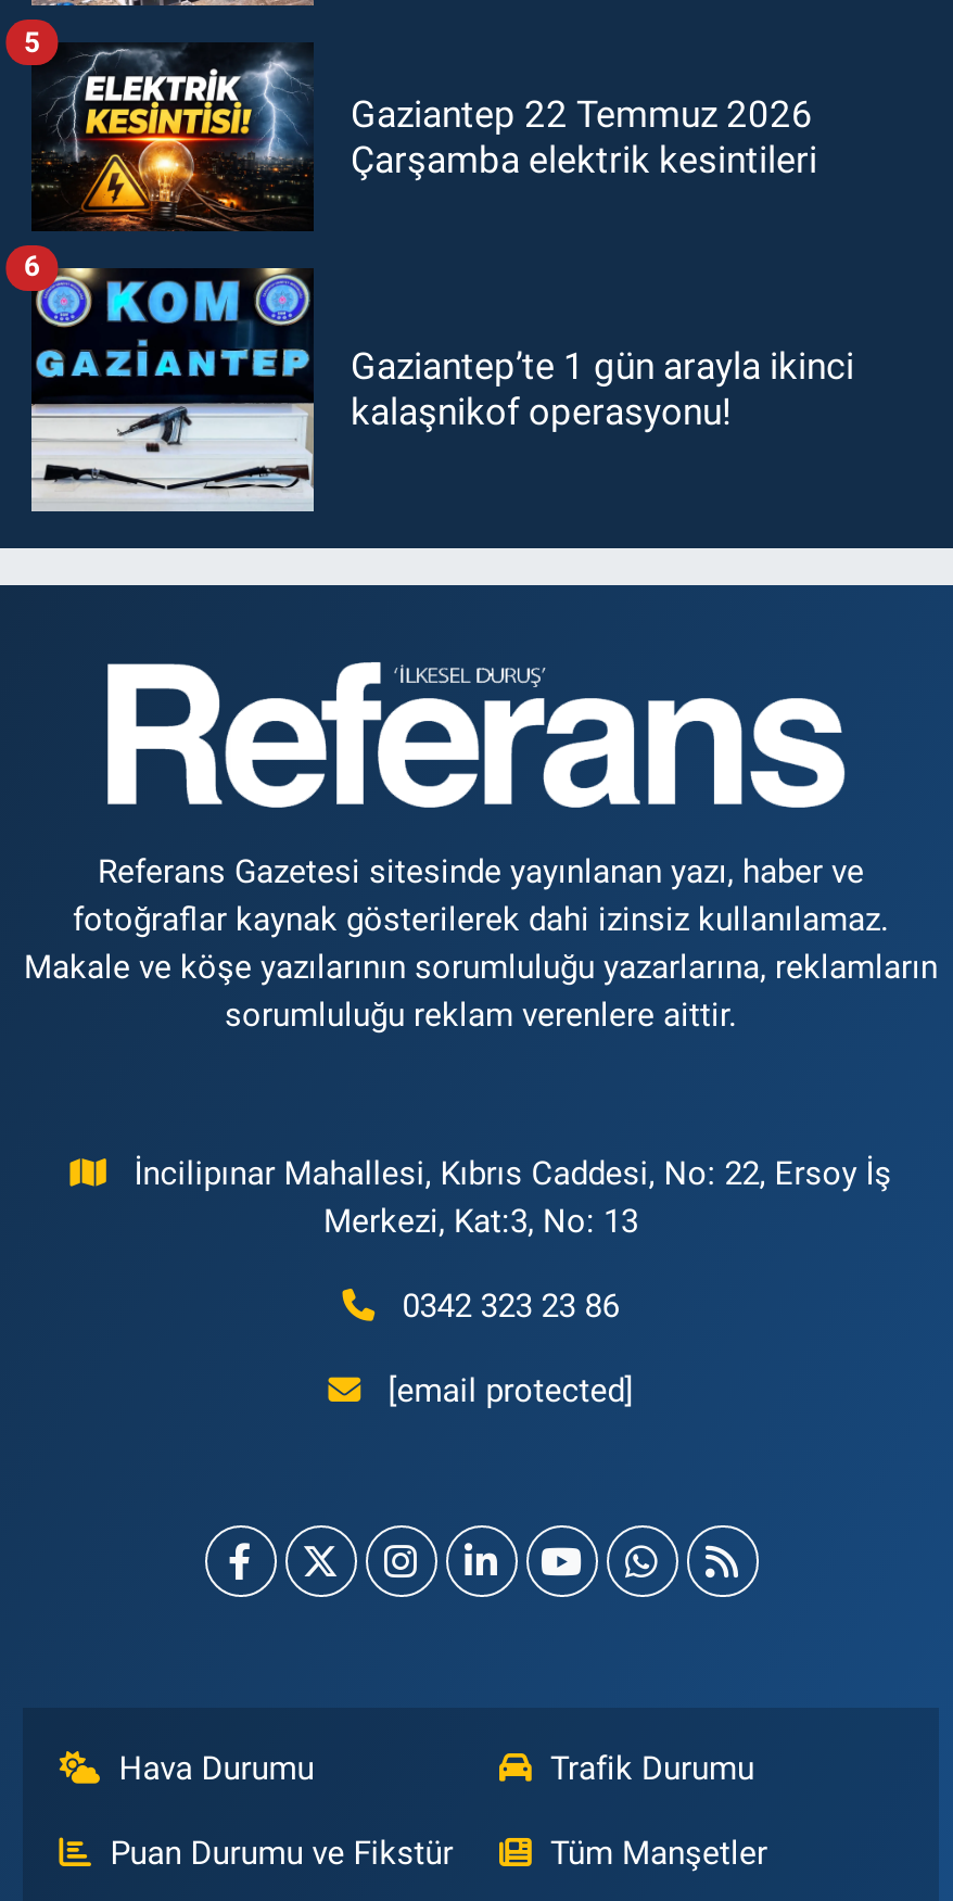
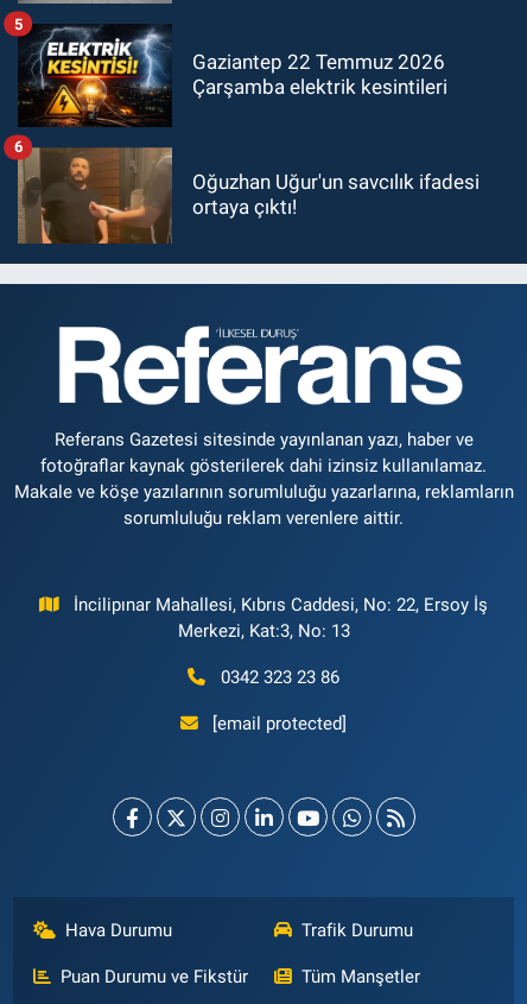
- [image]
- Gaziantep’te 1 gün arayla ikinci
- kalaşnikof operasyonu!
+ [image]
+ Oğuzhan Uğur'un savcılık ifadesi
+ ortaya çıktı!
